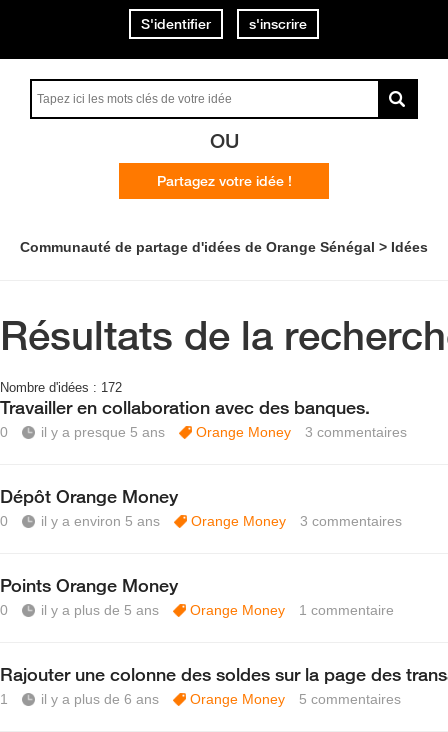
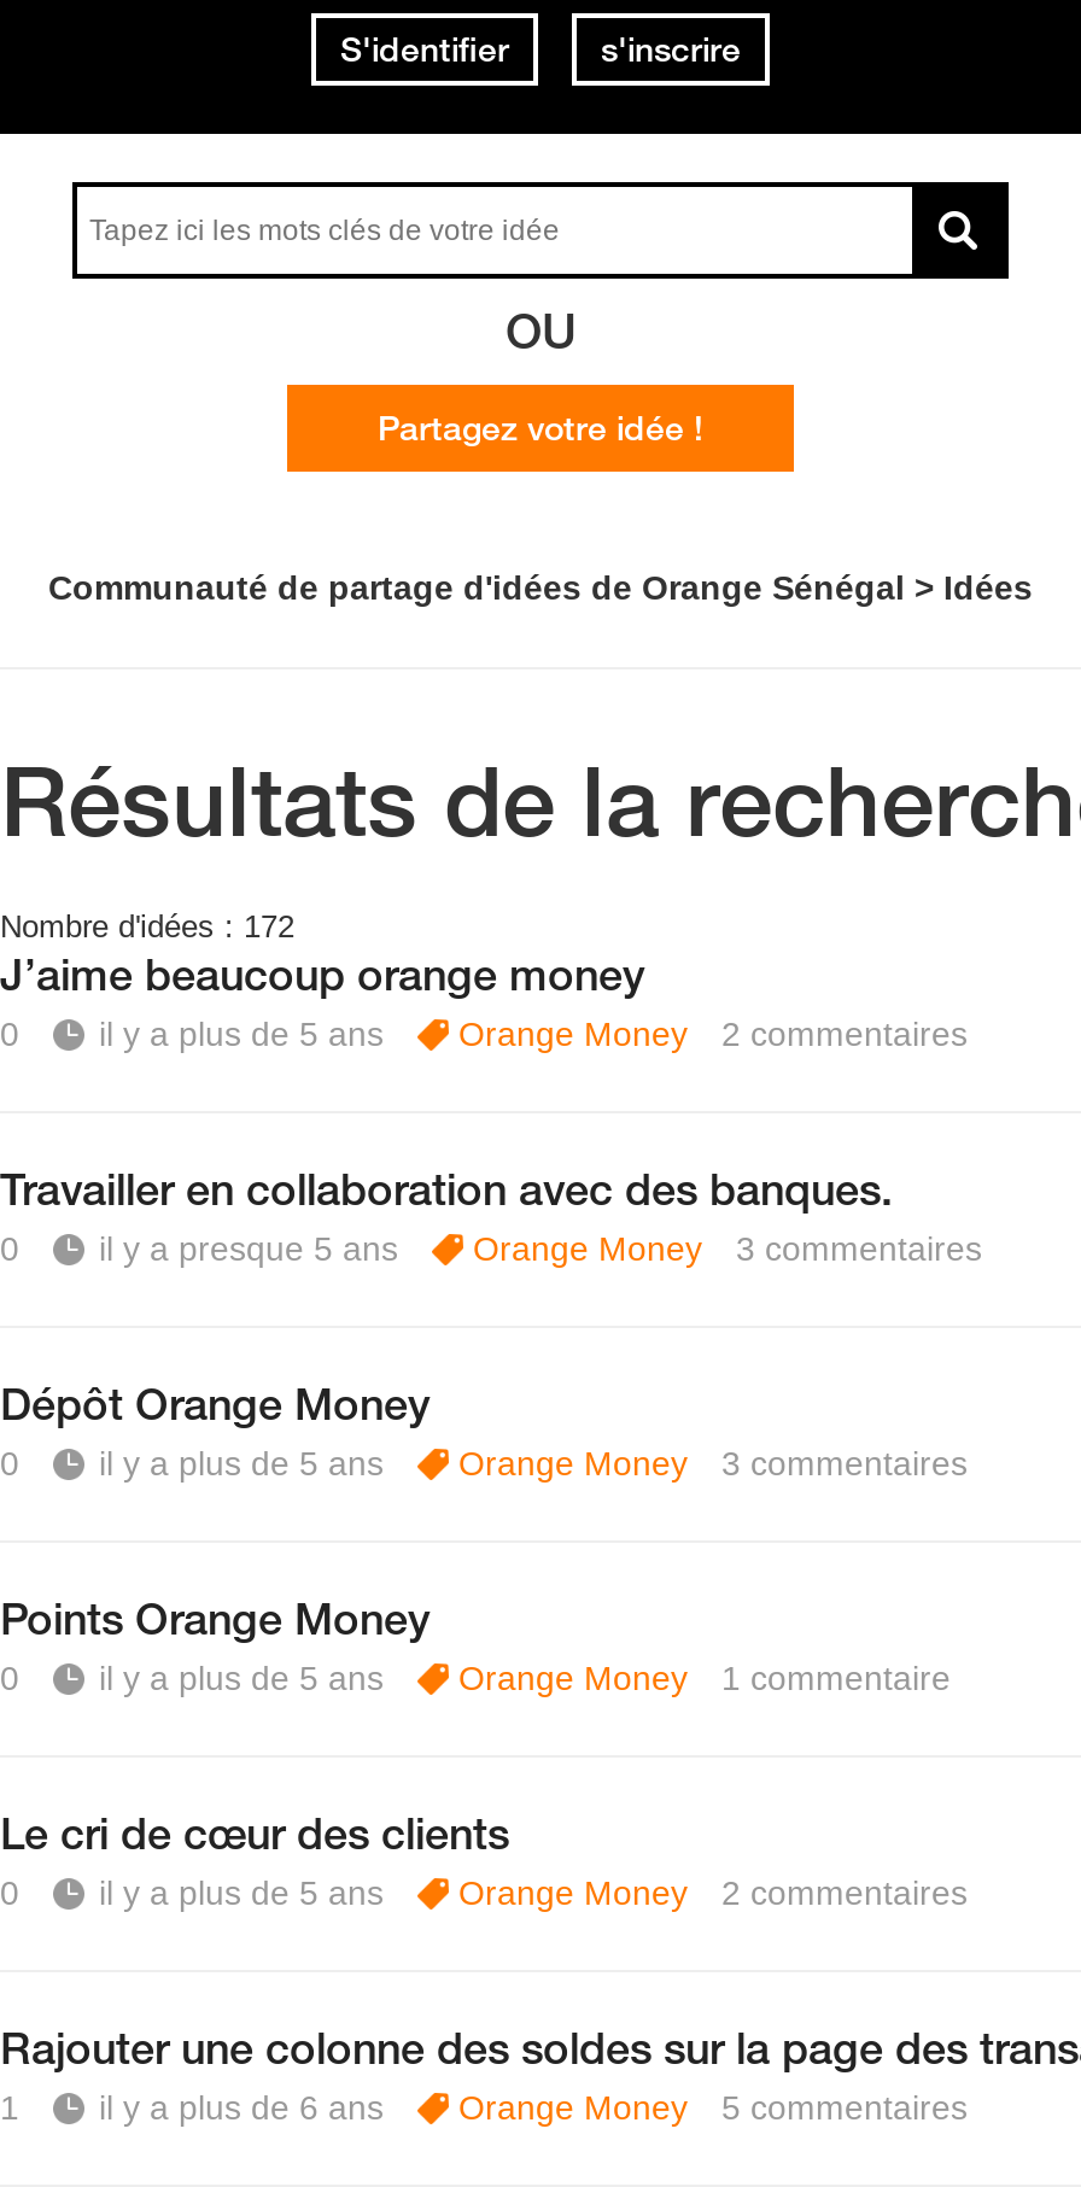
+ J’aime beaucoup orange money
+ 0
+ il y a plus de 5 ans
+ Orange Money
+ 2 commentaires

- il y a environ 5 ans
+ il y a plus de 5 ans

+ Le cri de cœur des clients
+ 0
+ il y a plus de 5 ans
+ Orange Money
+ 2 commentaires
